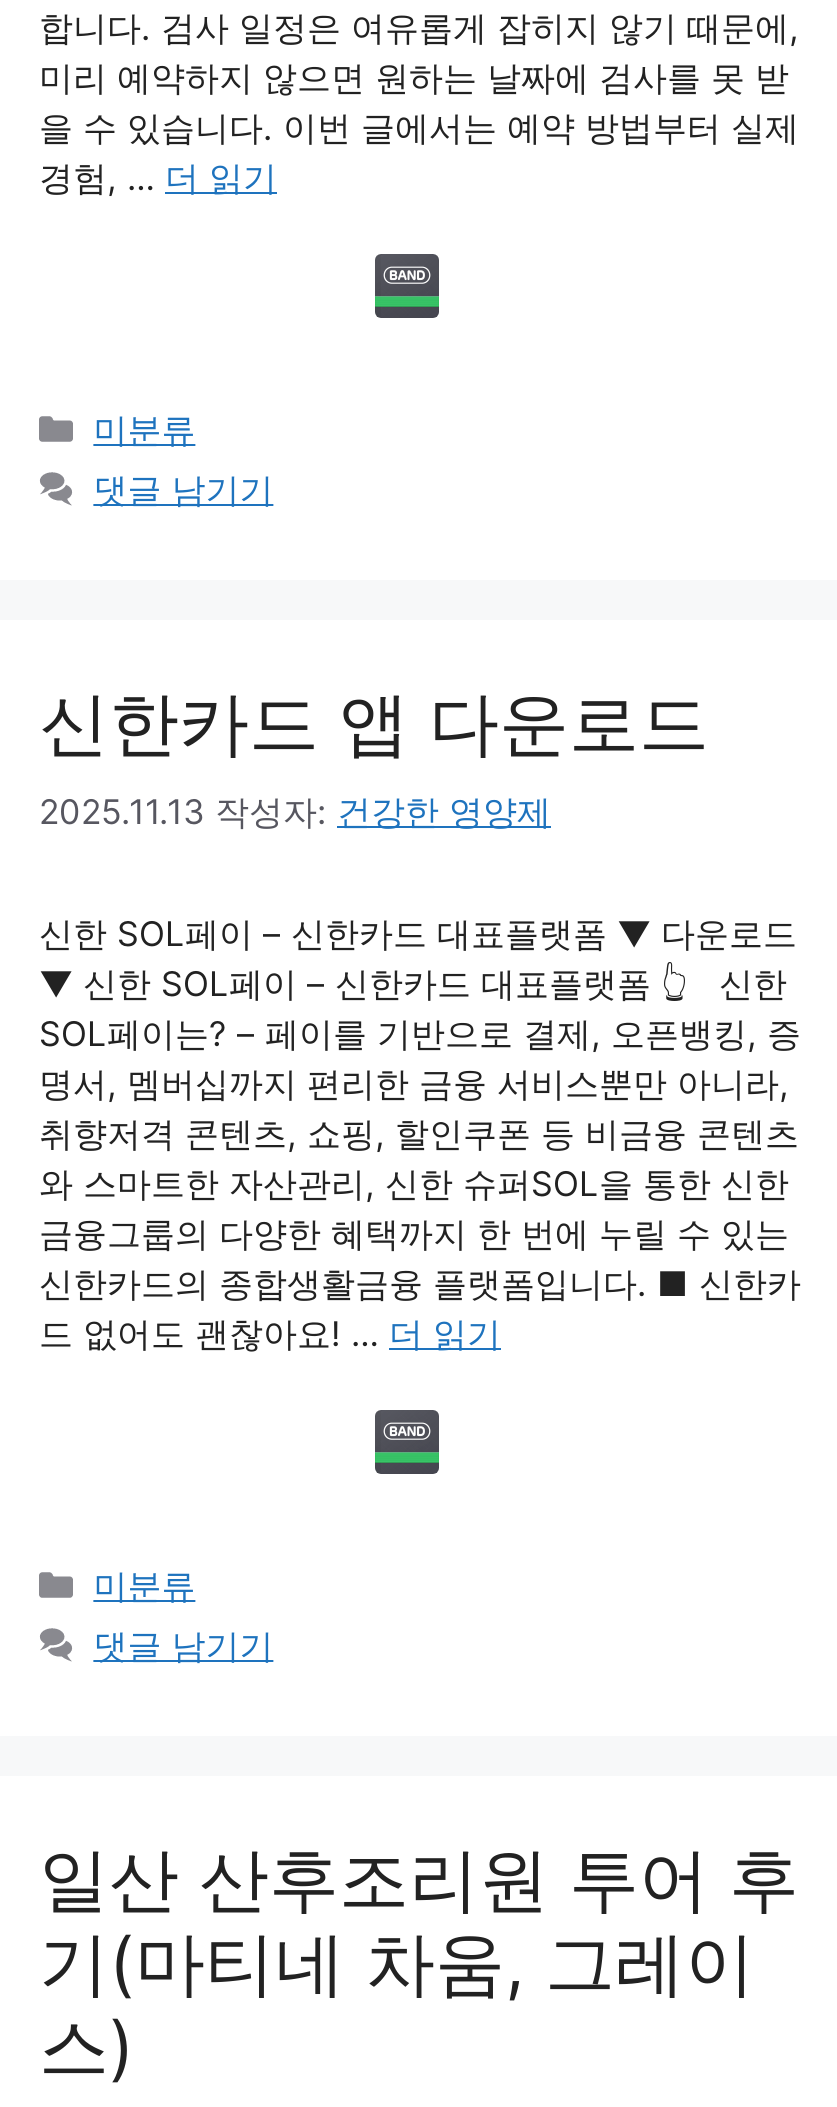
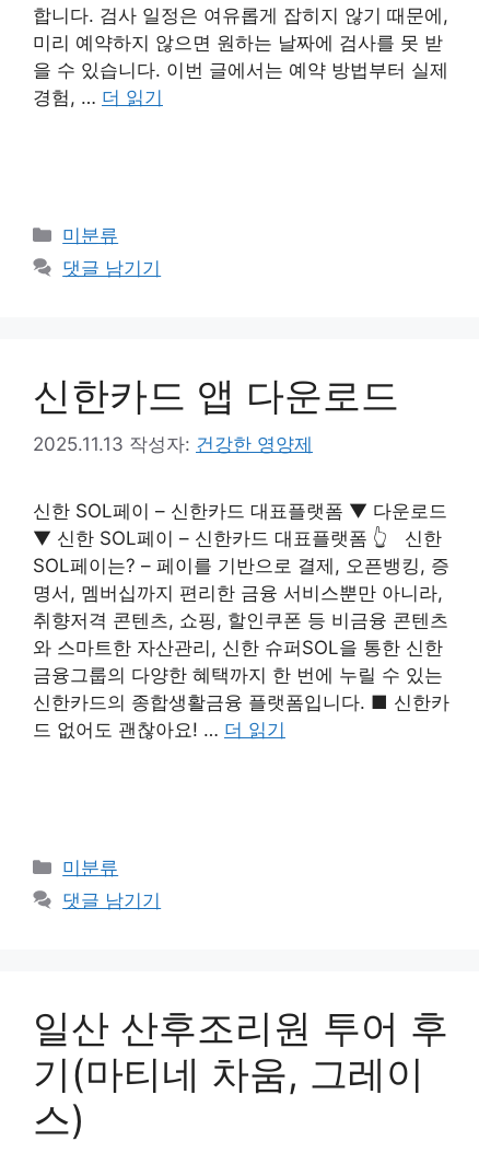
- [image]

- [image]
